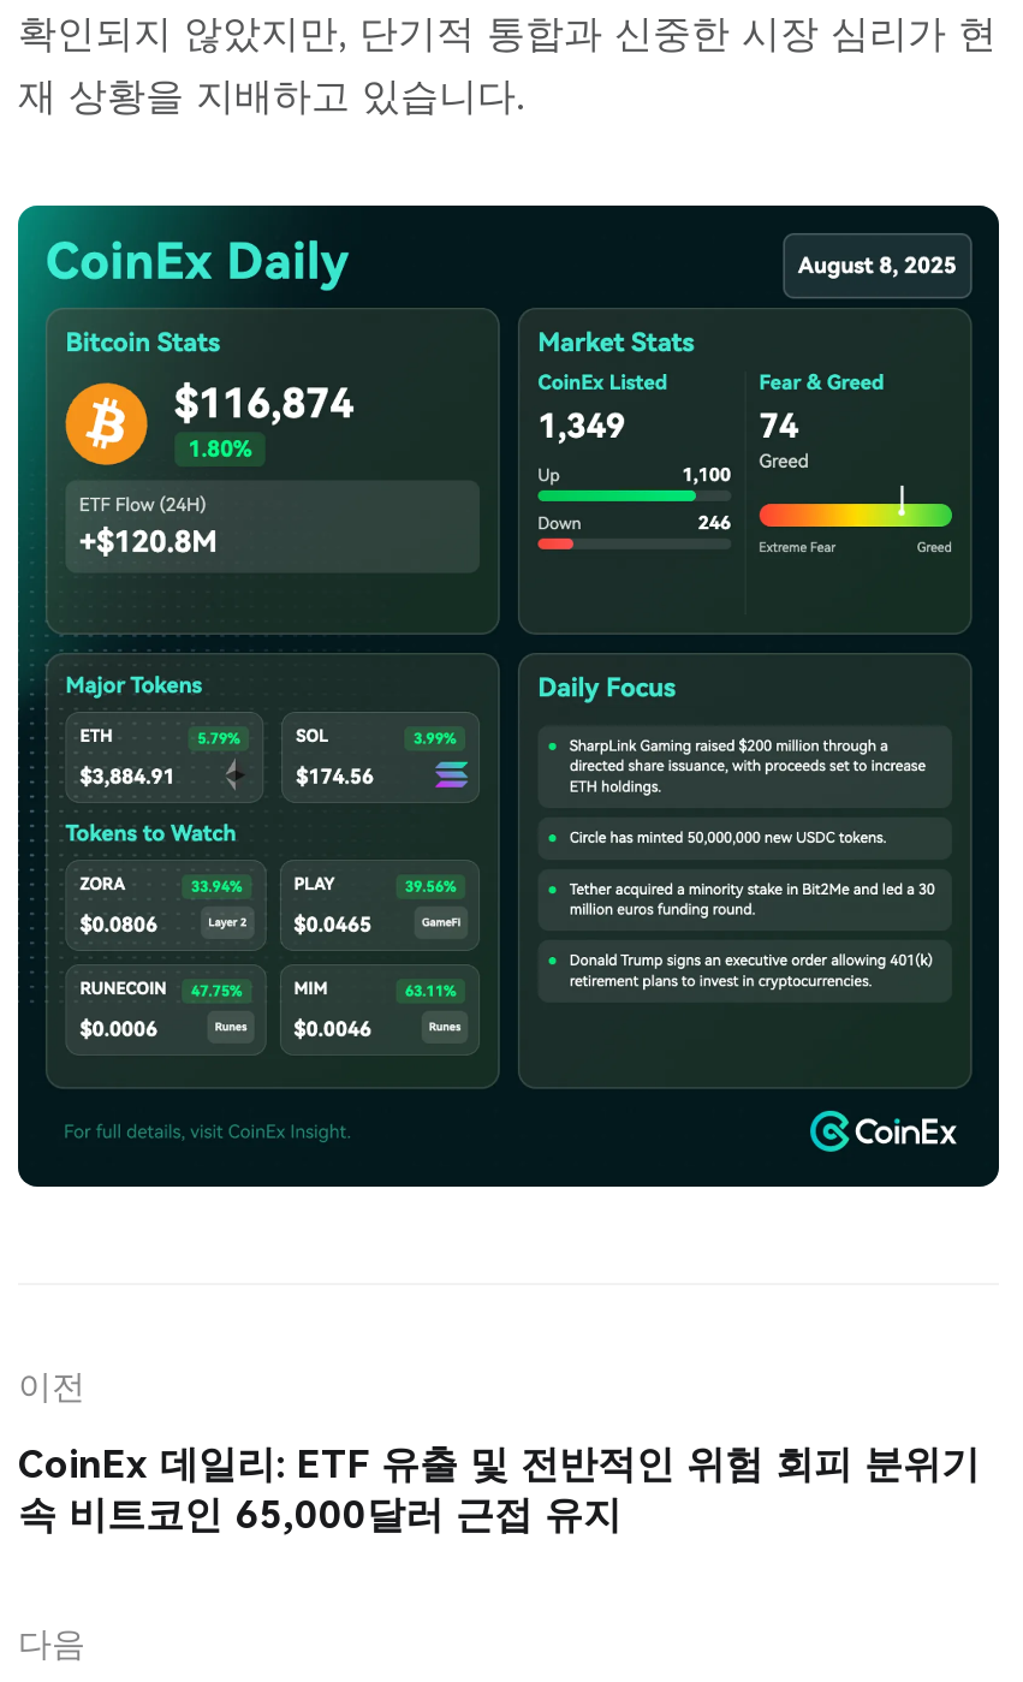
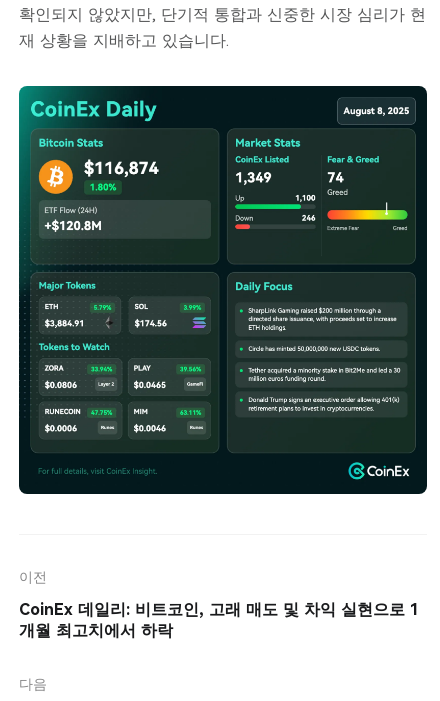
- CoinEx 데일리: ETF 유출 및 전반적인 위험 회피 분위기
- 속 비트코인 65,000달러 근접 유지
+ CoinEx 데일리: 비트코인, 고래 매도 및 차익 실현으로 1
+ 개월 최고치에서 하락
